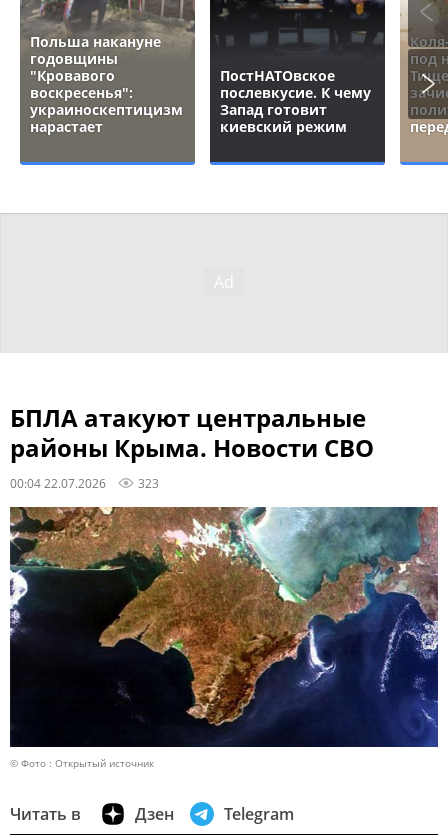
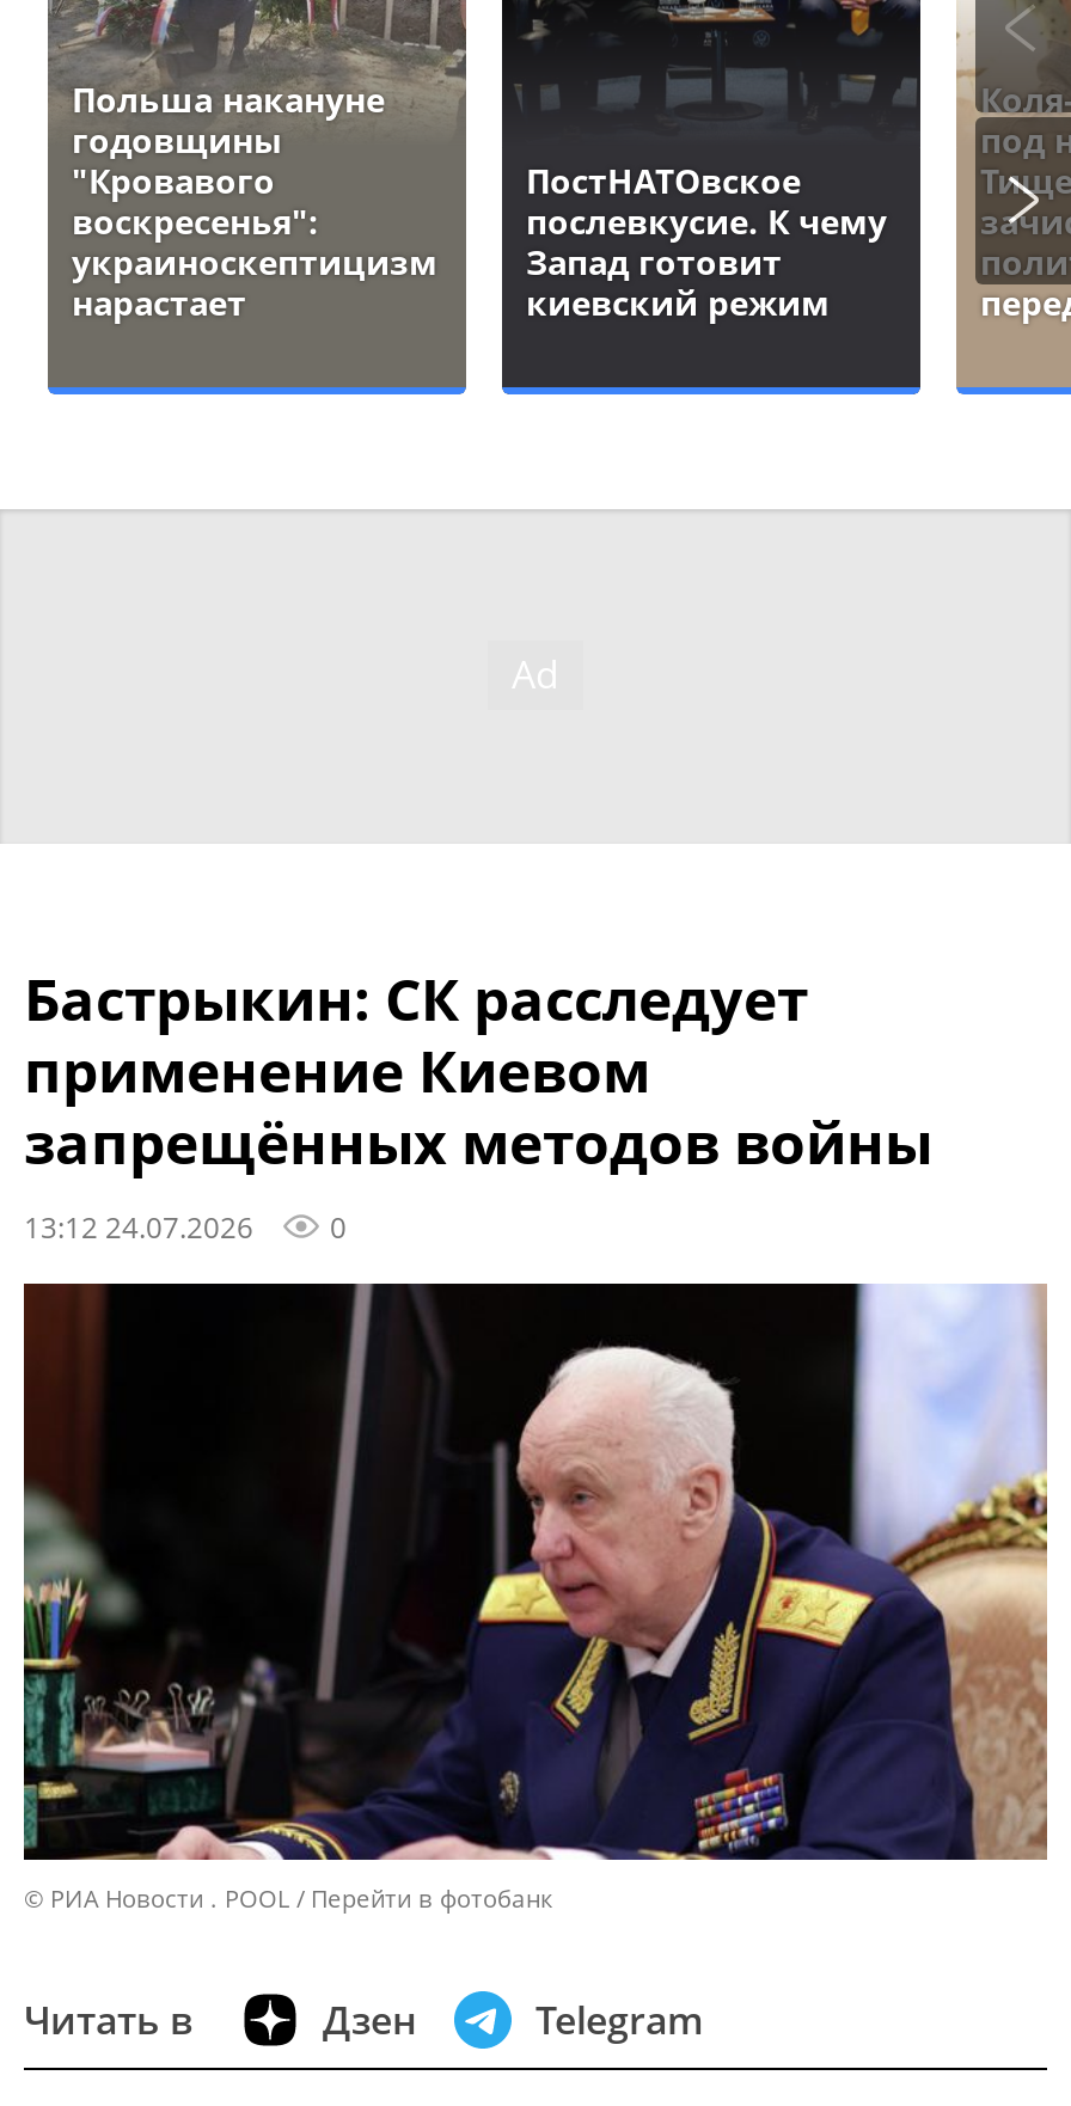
- БПЛА атакуют центральные
- районы Крыма. Новости СВО
- 00:04 22.07.2026
- 323
+ Бастрыкин: СК расследует
+ применение Киевом
+ запрещённых методов войны
+ 13:12 24.07.2026
+ 0

- [image]
- © Фото : Открытый источник
+ [image]
+ © РИА Новости . POOL
+ Перейти в фотобанк
